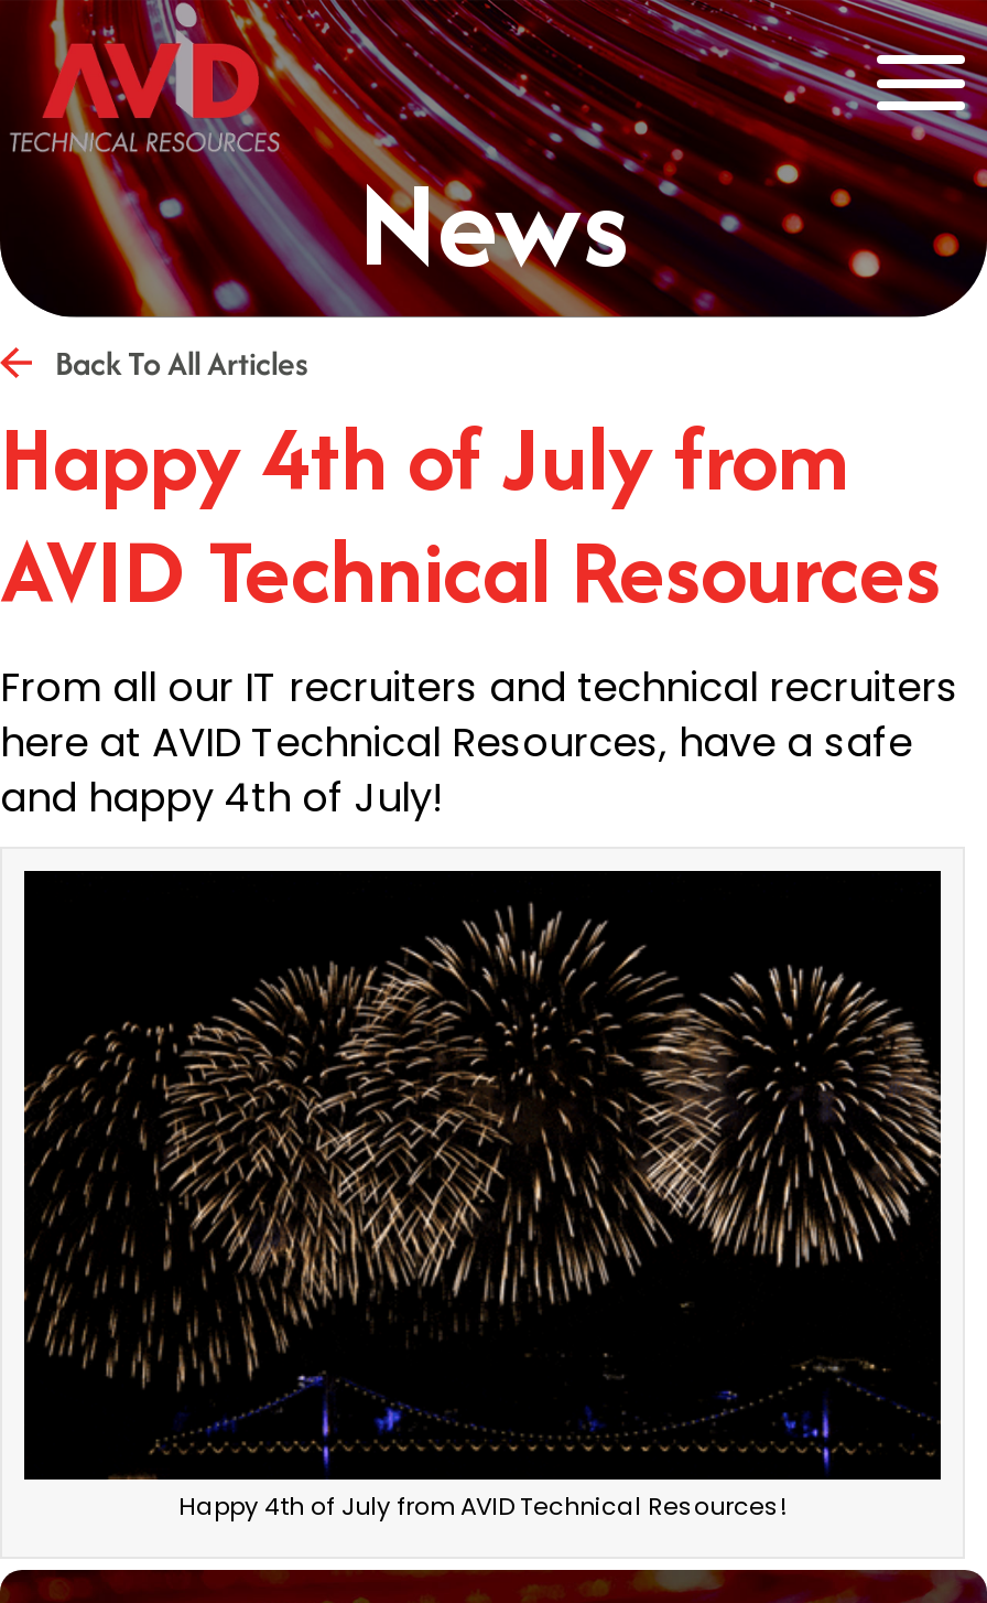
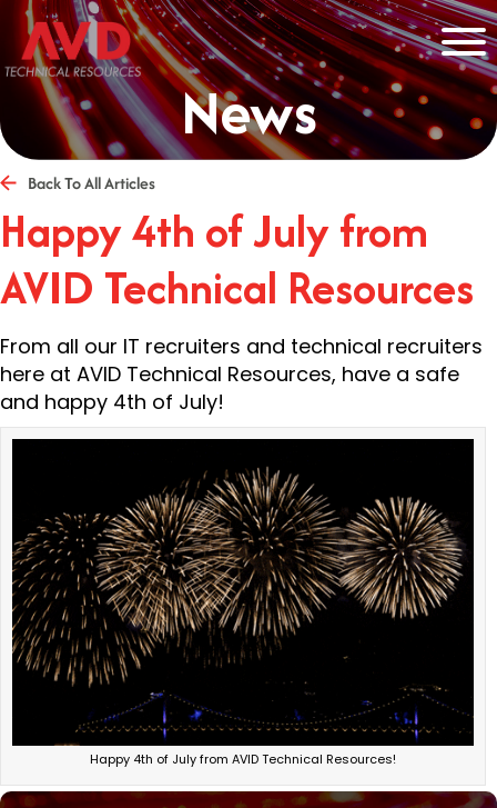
- [image]
+ [image]
